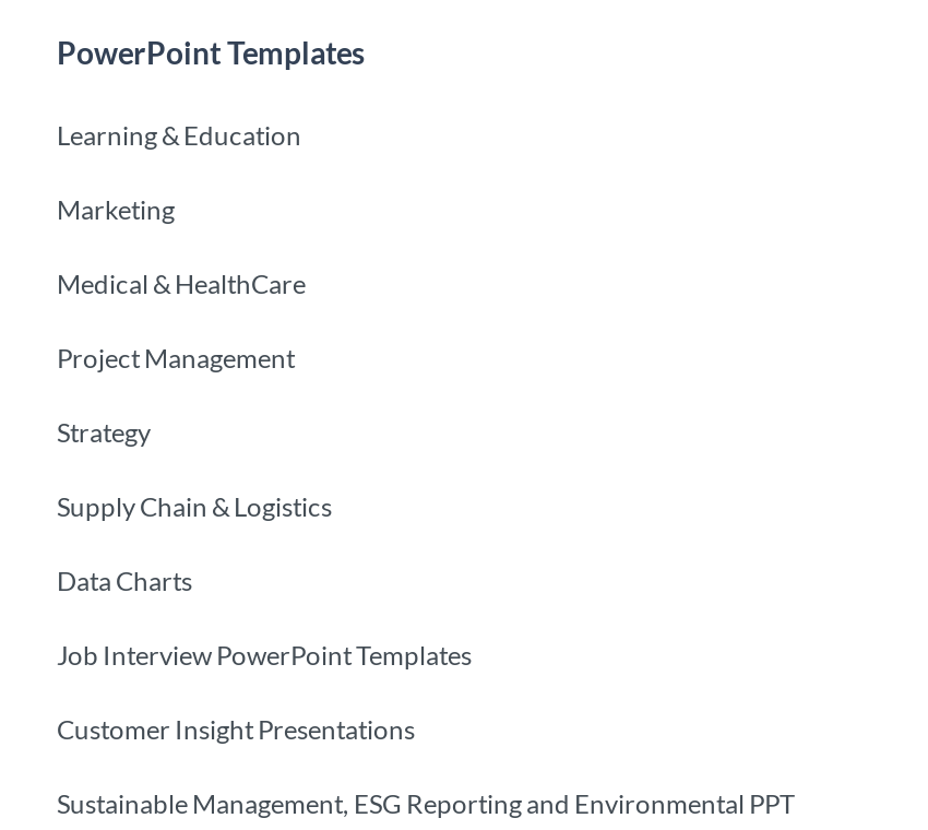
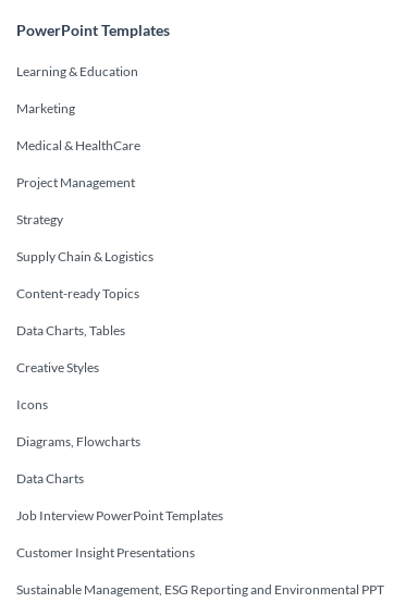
+ Content-ready Topics
+ Data Charts, Tables
+ Creative Styles
+ Icons
+ Diagrams, Flowcharts
